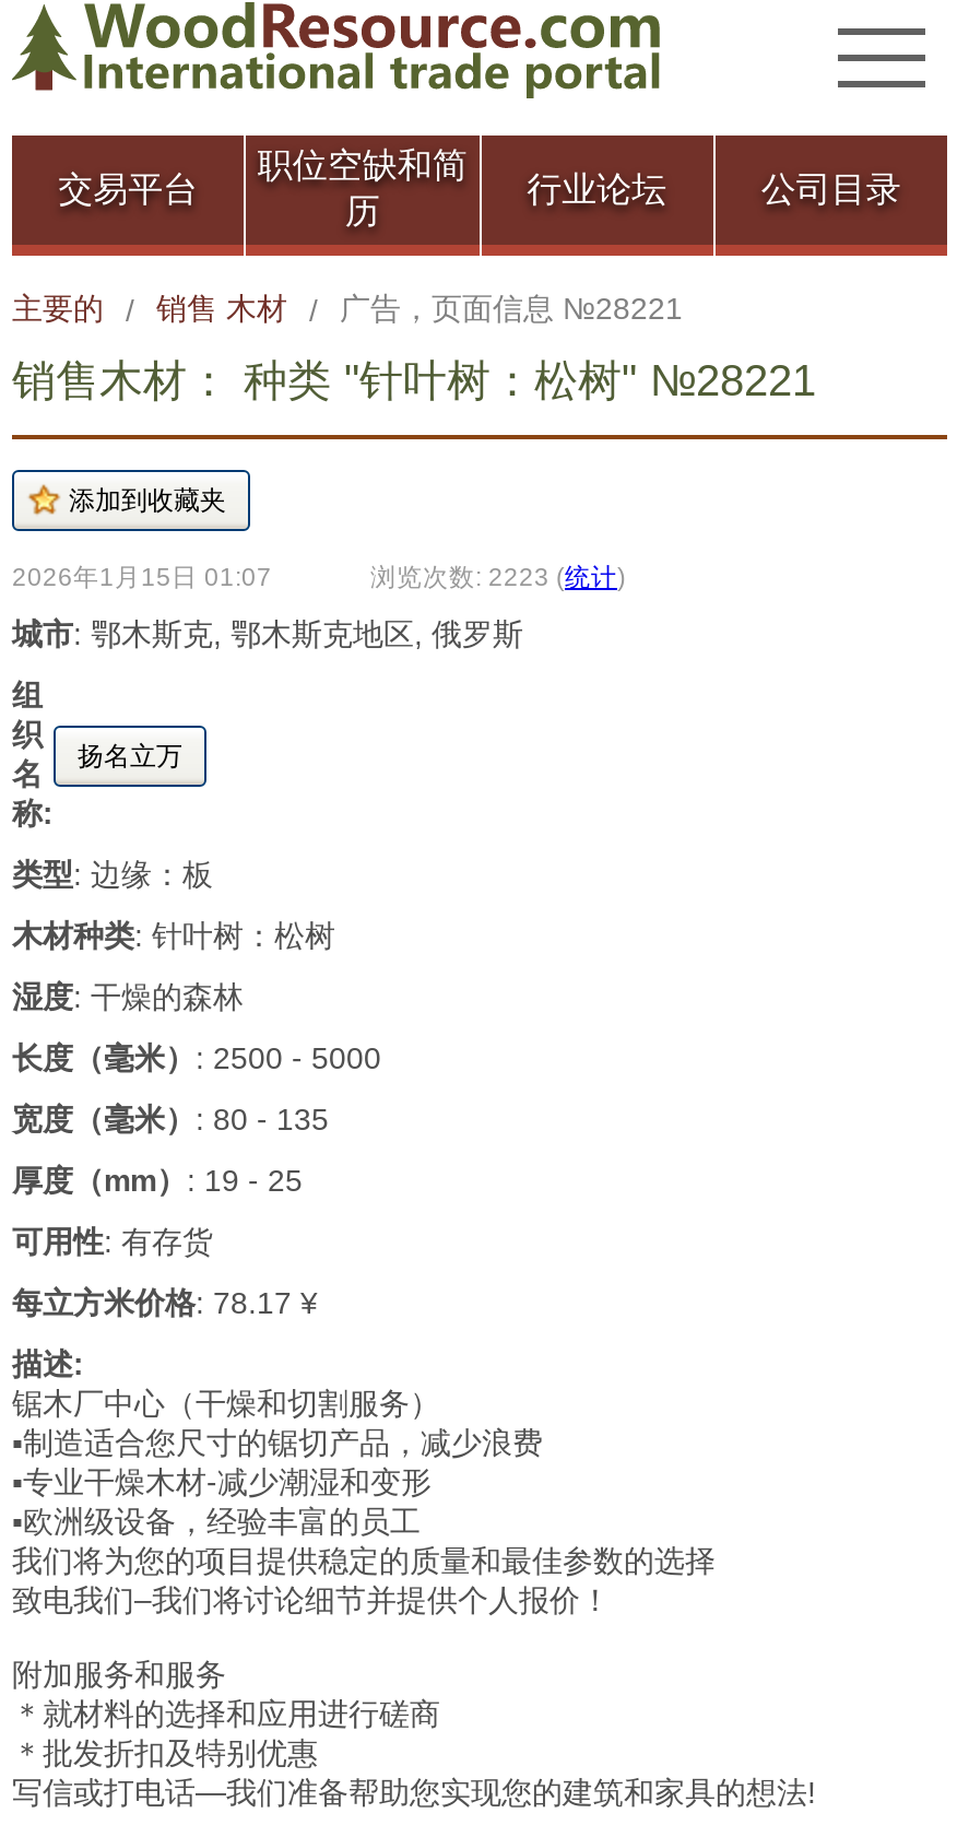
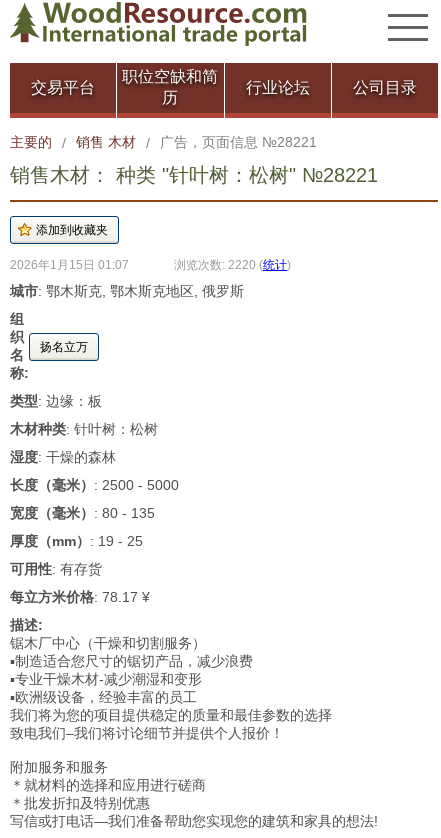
- 浏览次数: 2223 (统计)
+ 浏览次数: 2220 (统计)
